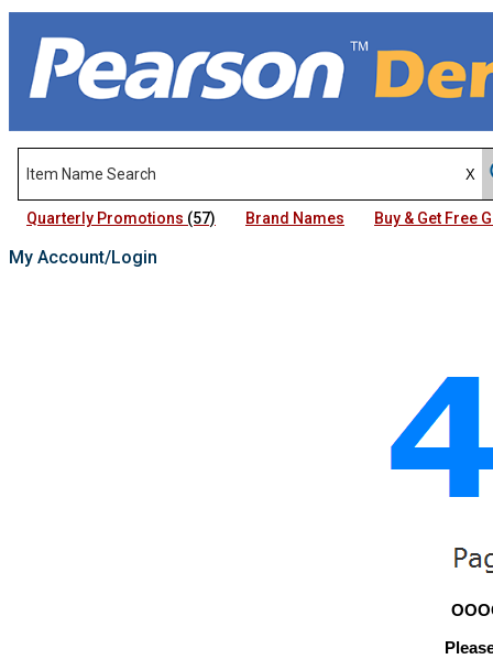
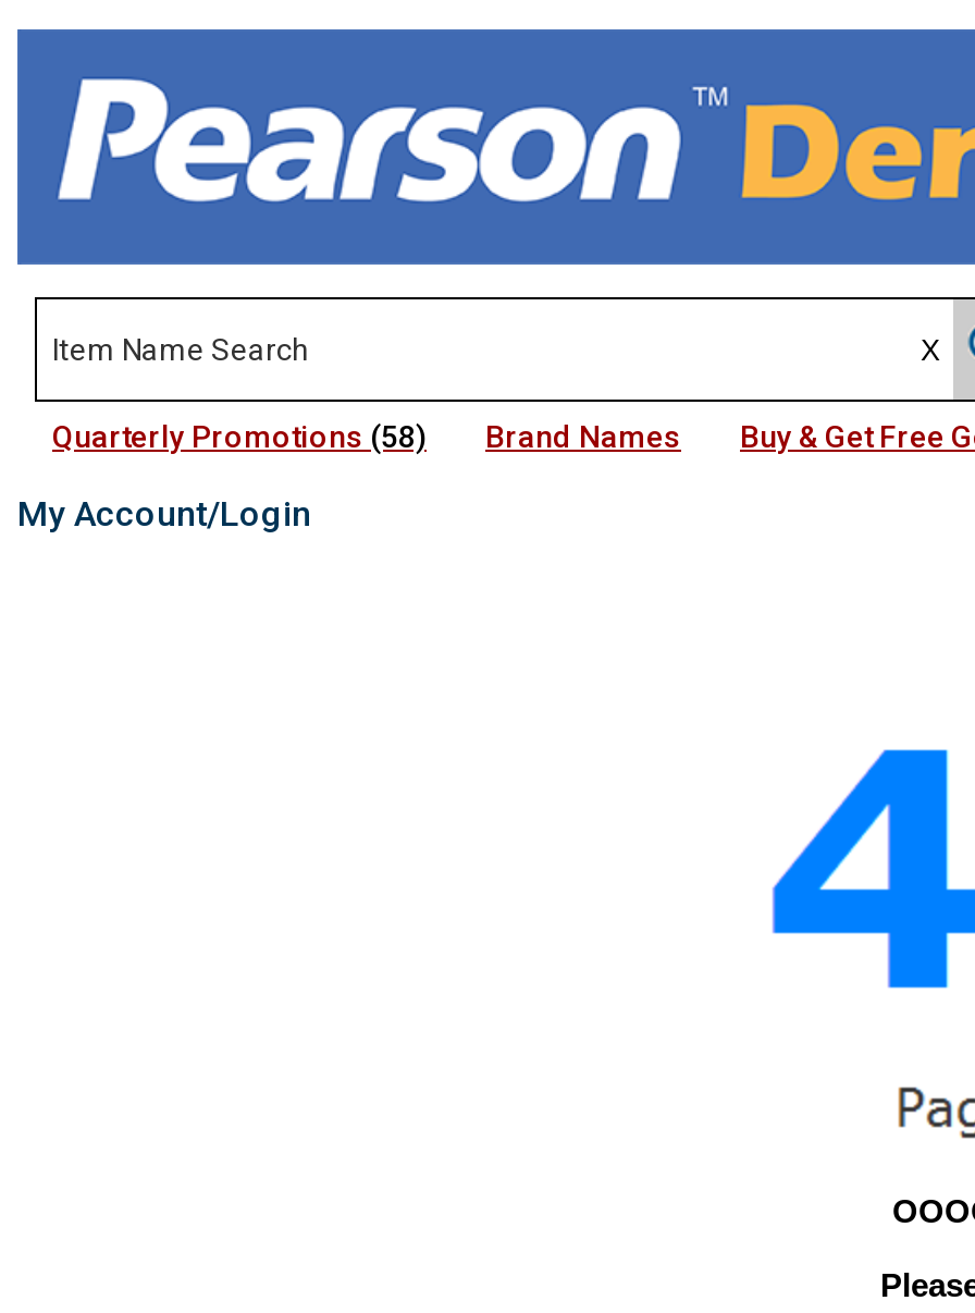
- Quarterly Promotions (57)
+ Quarterly Promotions (58)
